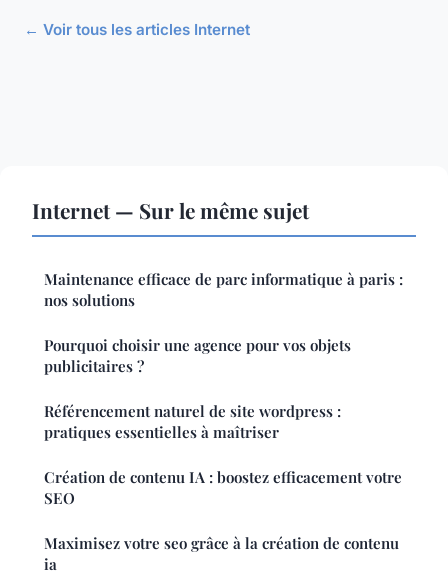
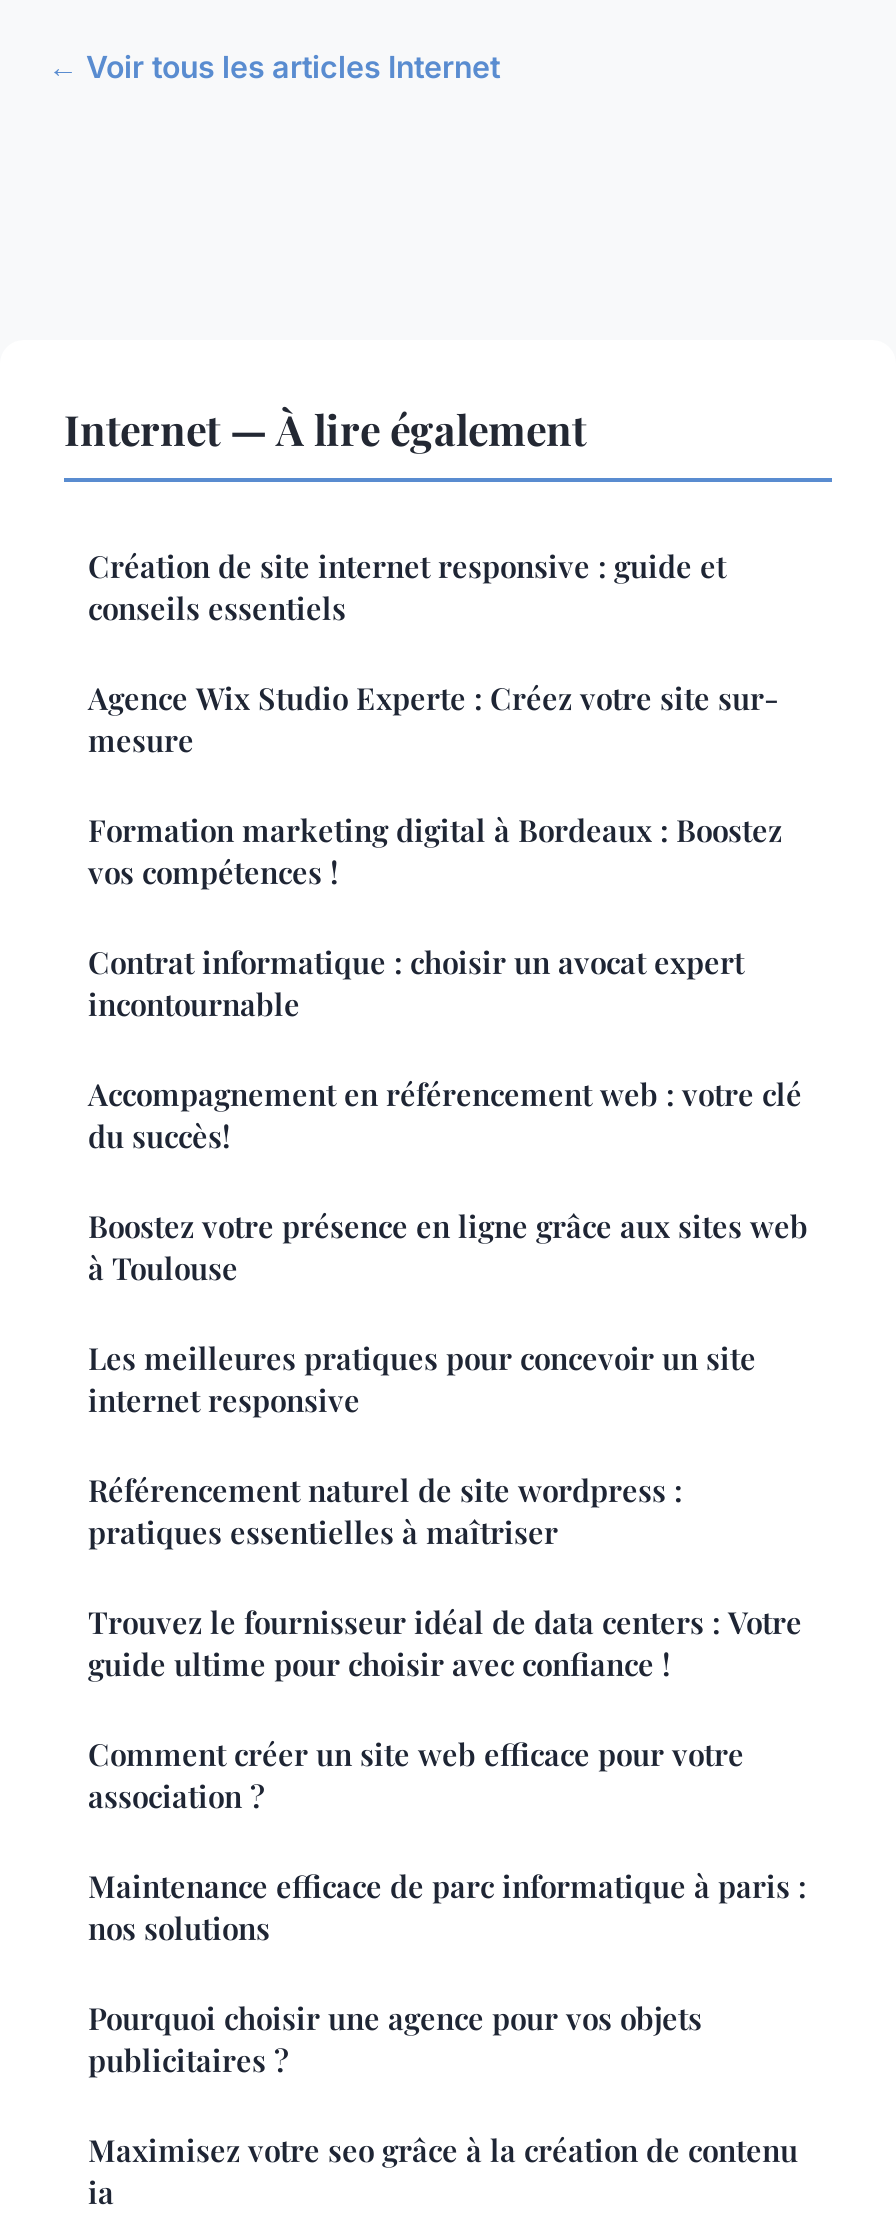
- Internet — Sur le même sujet
+ Internet — À lire également
+ Création de site internet responsive : guide et
+ conseils essentiels
+ Agence Wix Studio Experte : Créez votre site sur-
+ mesure
+ Formation marketing digital à Bordeaux : Boostez
+ vos compétences !
+ Contrat informatique : choisir un avocat expert
+ incontournable
+ Accompagnement en référencement web : votre clé
+ du succès!
+ Boostez votre présence en ligne grâce aux sites web
+ à Toulouse
+ Les meilleures pratiques pour concevoir un site
+ internet responsive
+ Trouvez le fournisseur idéal de data centers : Votre
+ guide ultime pour choisir avec confiance !
+ Comment créer un site web efficace pour votre
+ association ?

moved down: Maintenance efficace de parc informatique à paris : | nos solutions | Pourquoi choisir une agence pour vos objets | publicitaires ?

moved up: Référencement naturel de site wordpress : | pratiques essentielles à maîtriser

- Création de contenu IA : boostez efficacement votre
- SEO
